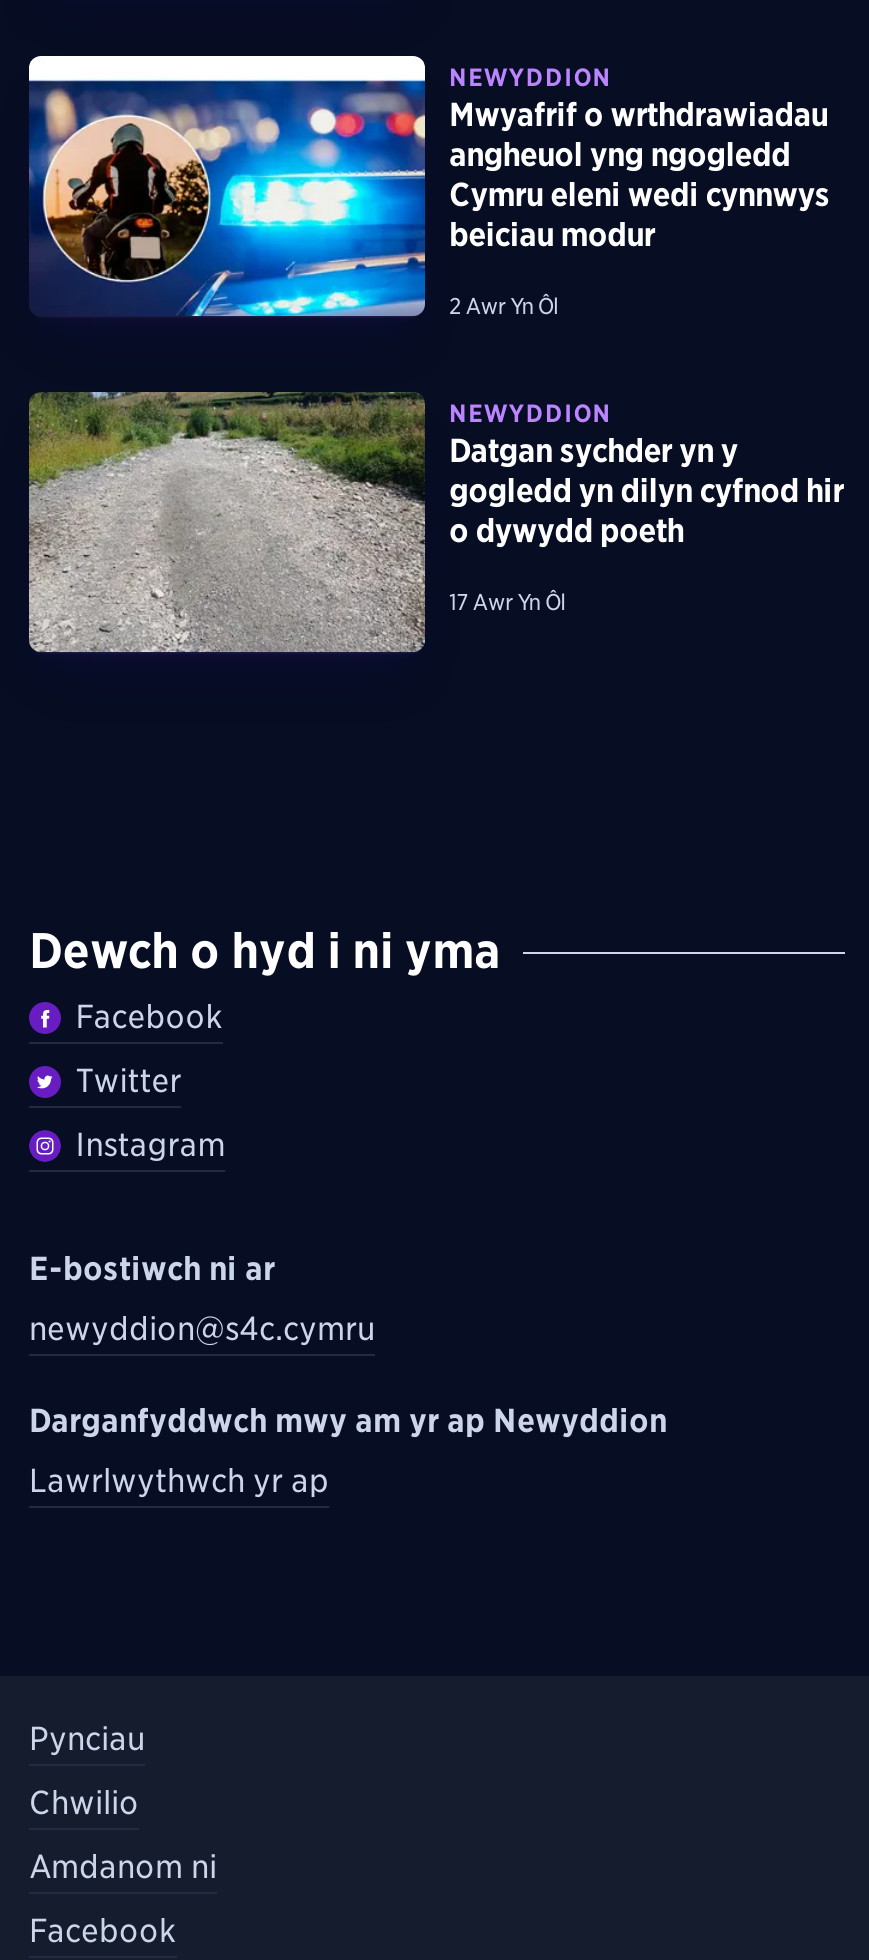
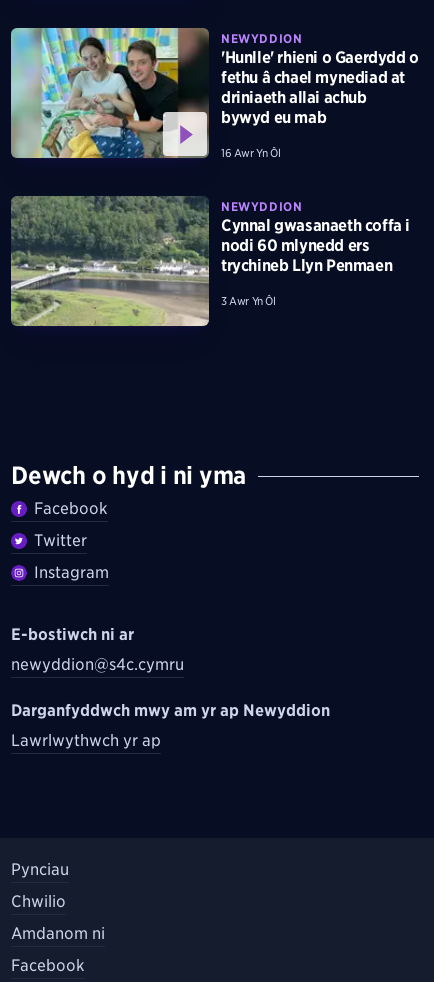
- [image]
- Mwyafrif o wrthdrawiadau
- angheuol yng ngogledd
- Cymru eleni wedi cynnwys
- beiciau modur
+ [image]
+ 'Hunlle' rhieni o Gaerdydd o
+ fethu â chael mynediad at
+ driniaeth allai achub
+ bywyd eu mab

- 2 Awr Yn Ôl
+ 16 Awr Yn Ôl

- [image]
- Datgan sychder yn y
- gogledd yn dilyn cyfnod hir
- o dywydd poeth
+ [image]
+ Cynnal gwasanaeth coffa i
+ nodi 60 mlynedd ers
+ trychineb Llyn Penmaen

- 17 Awr Yn Ôl
+ 3 Awr Yn Ôl
